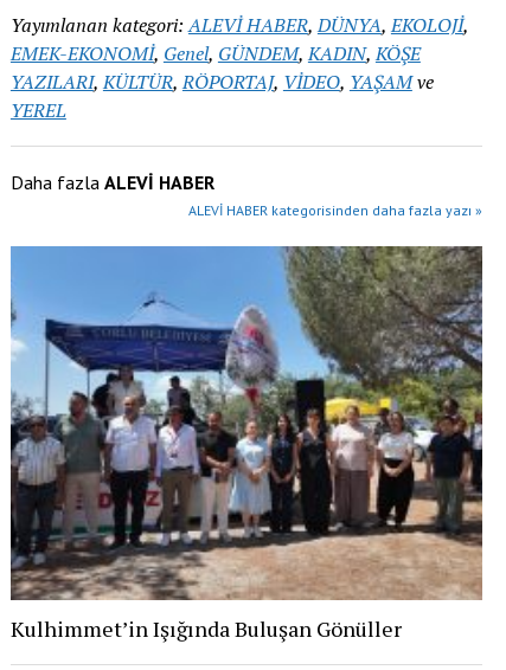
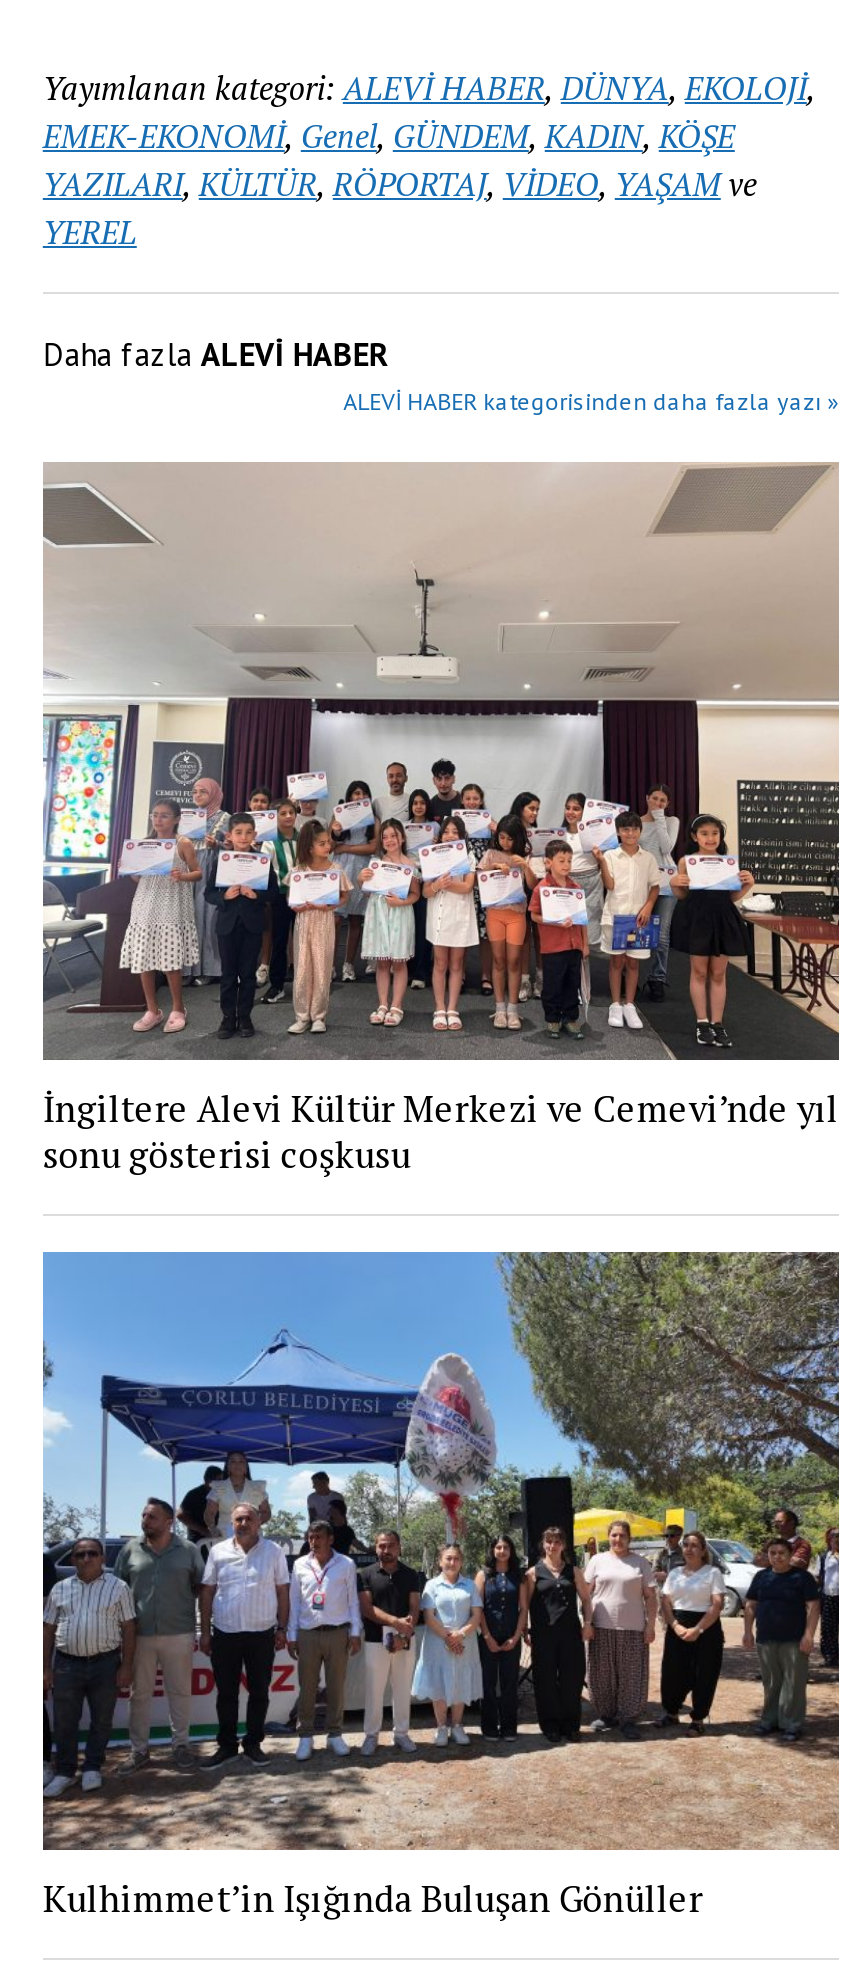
+ [image]
+ İngiltere Alevi Kültür Merkezi ve Cemevi’nde yıl
+ sonu gösterisi coşkusu
